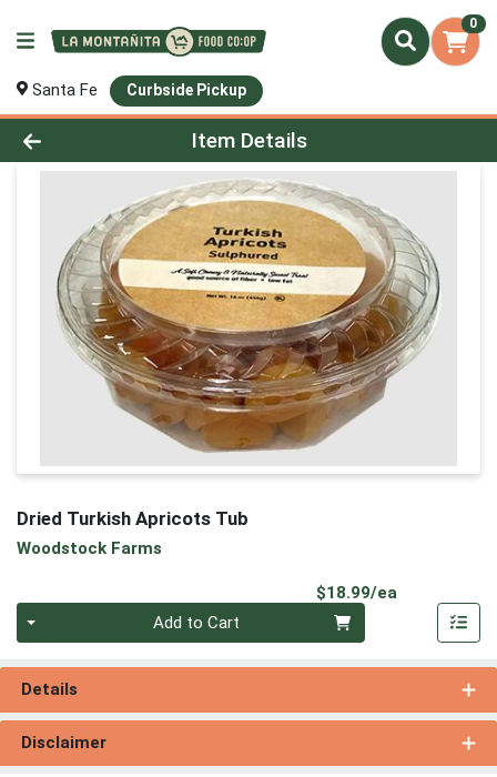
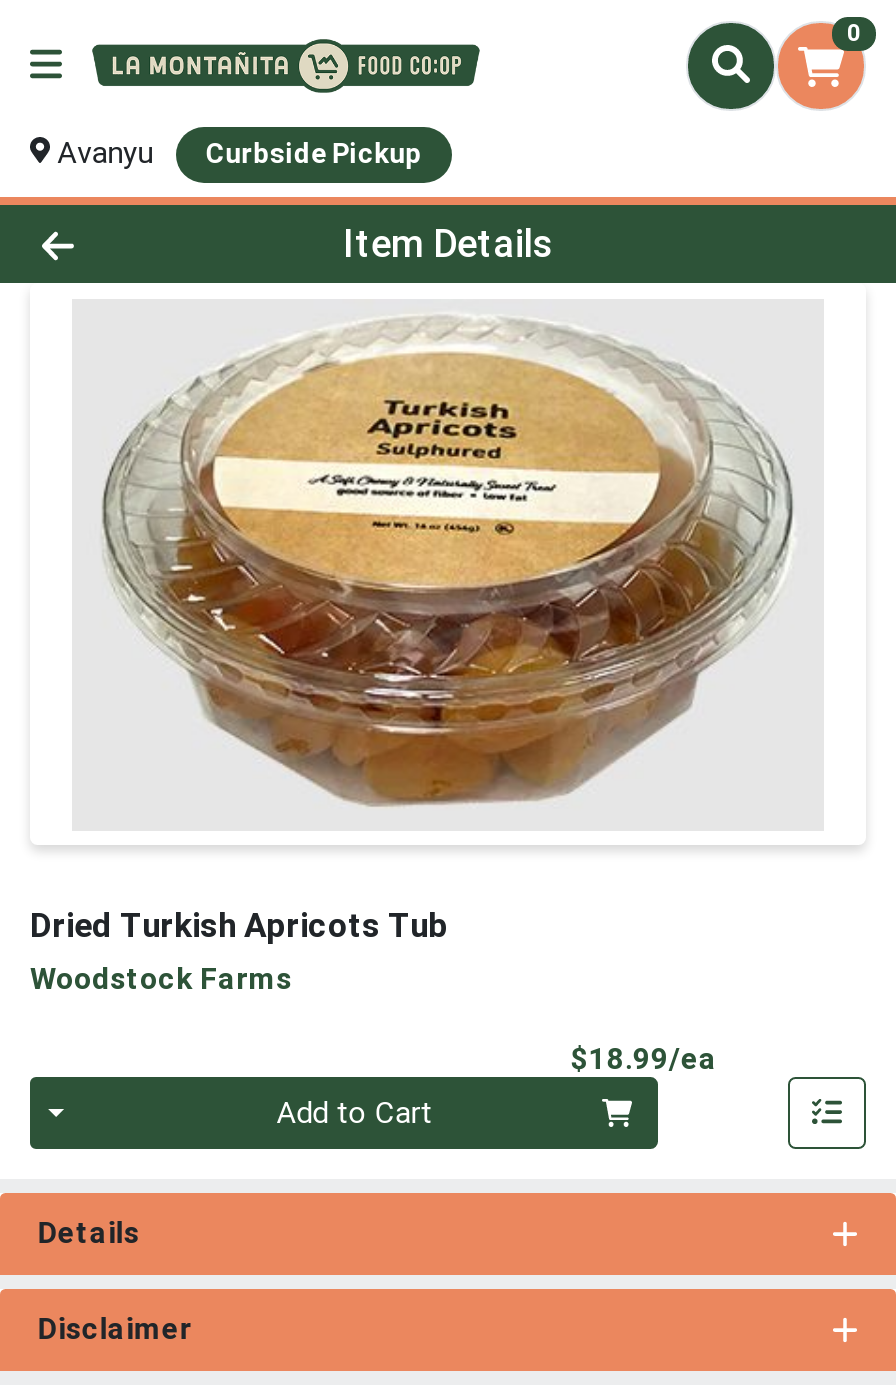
- Santa Fe
+ Avanyu
